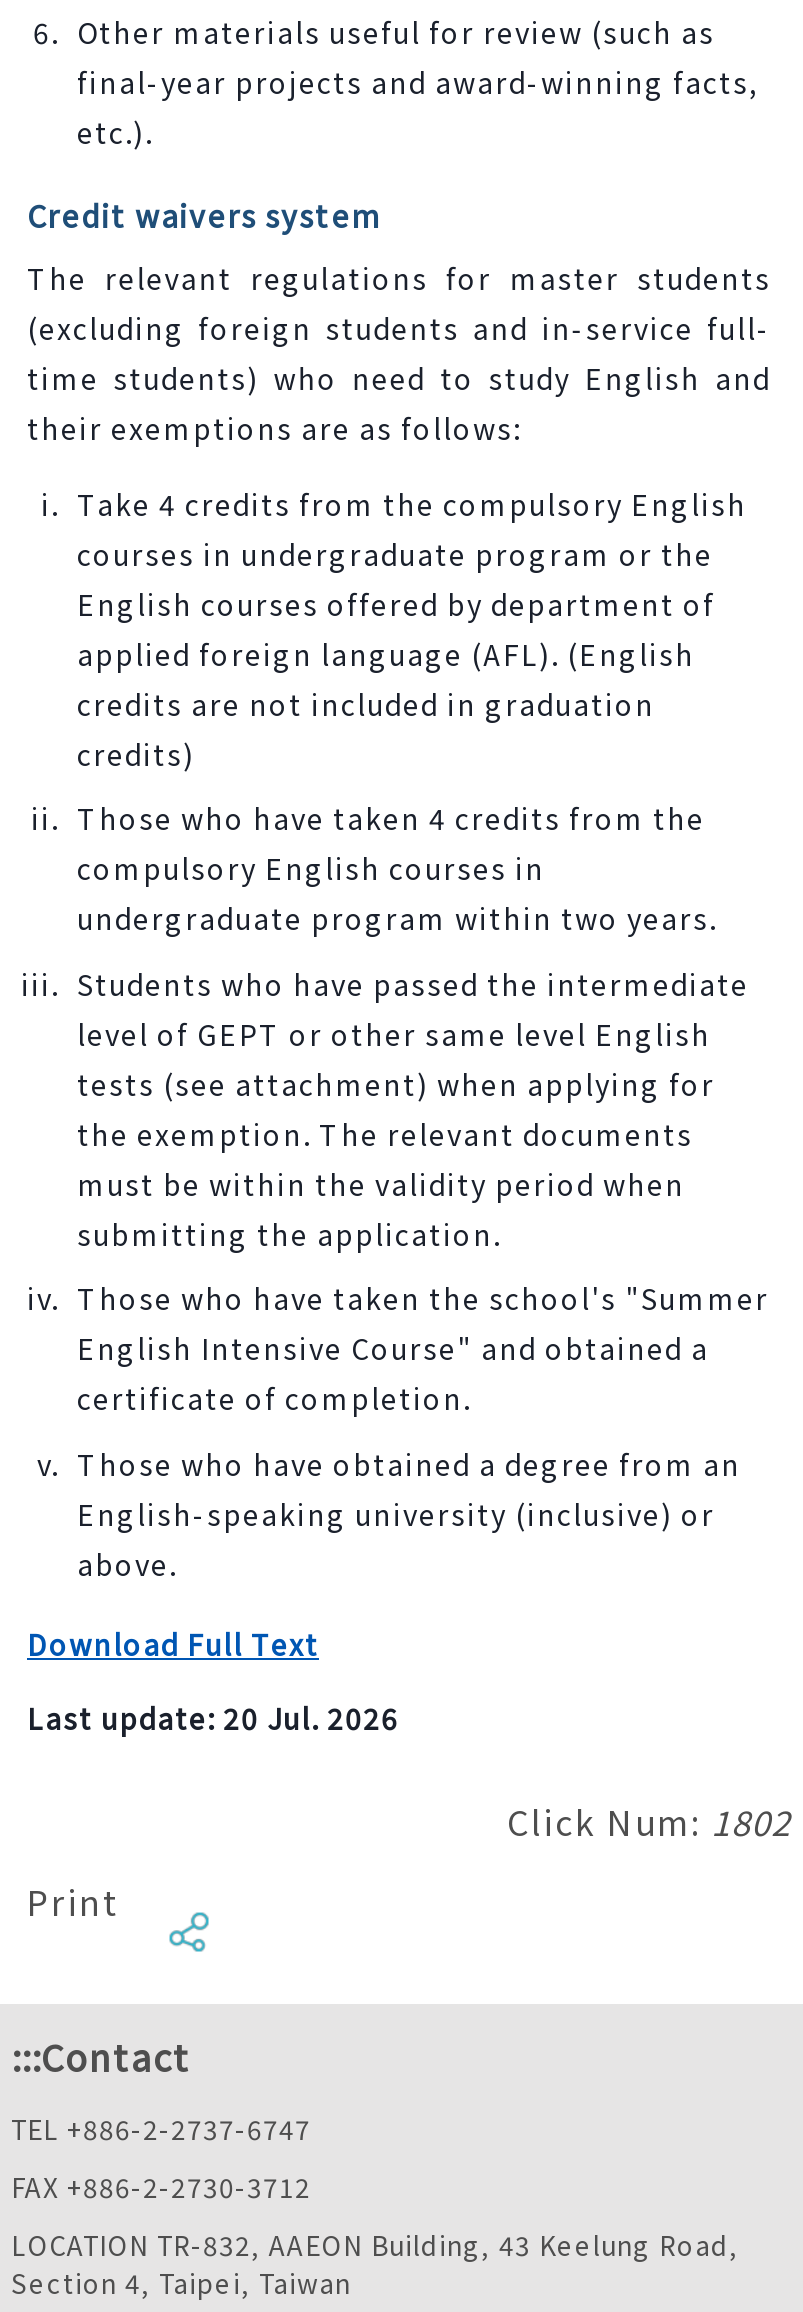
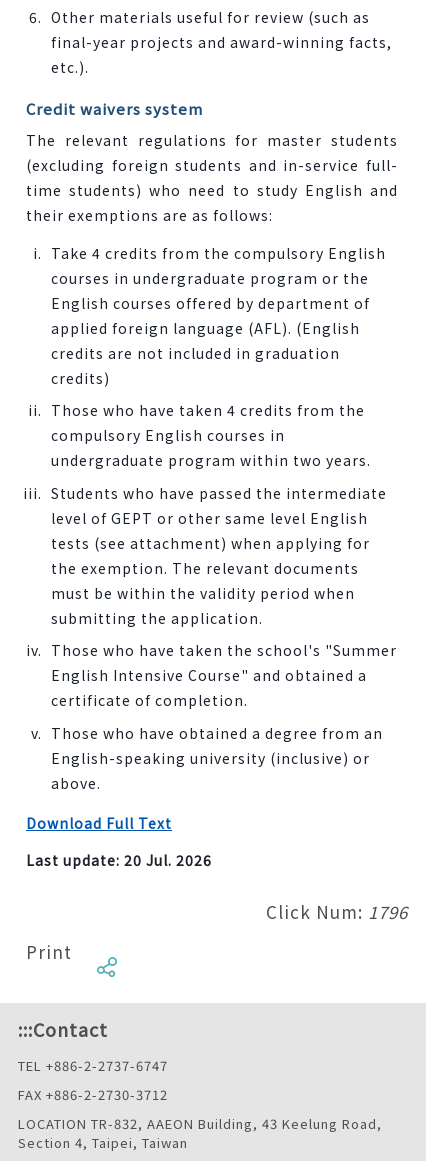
- Click Num: 1802
+ Click Num: 1796
